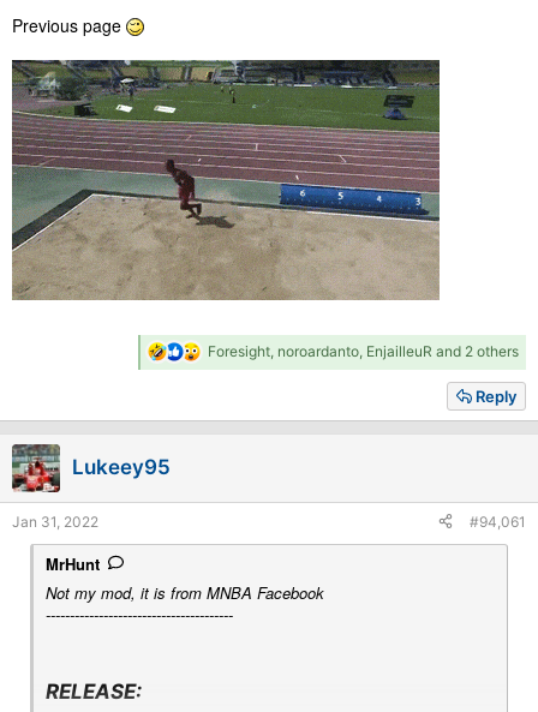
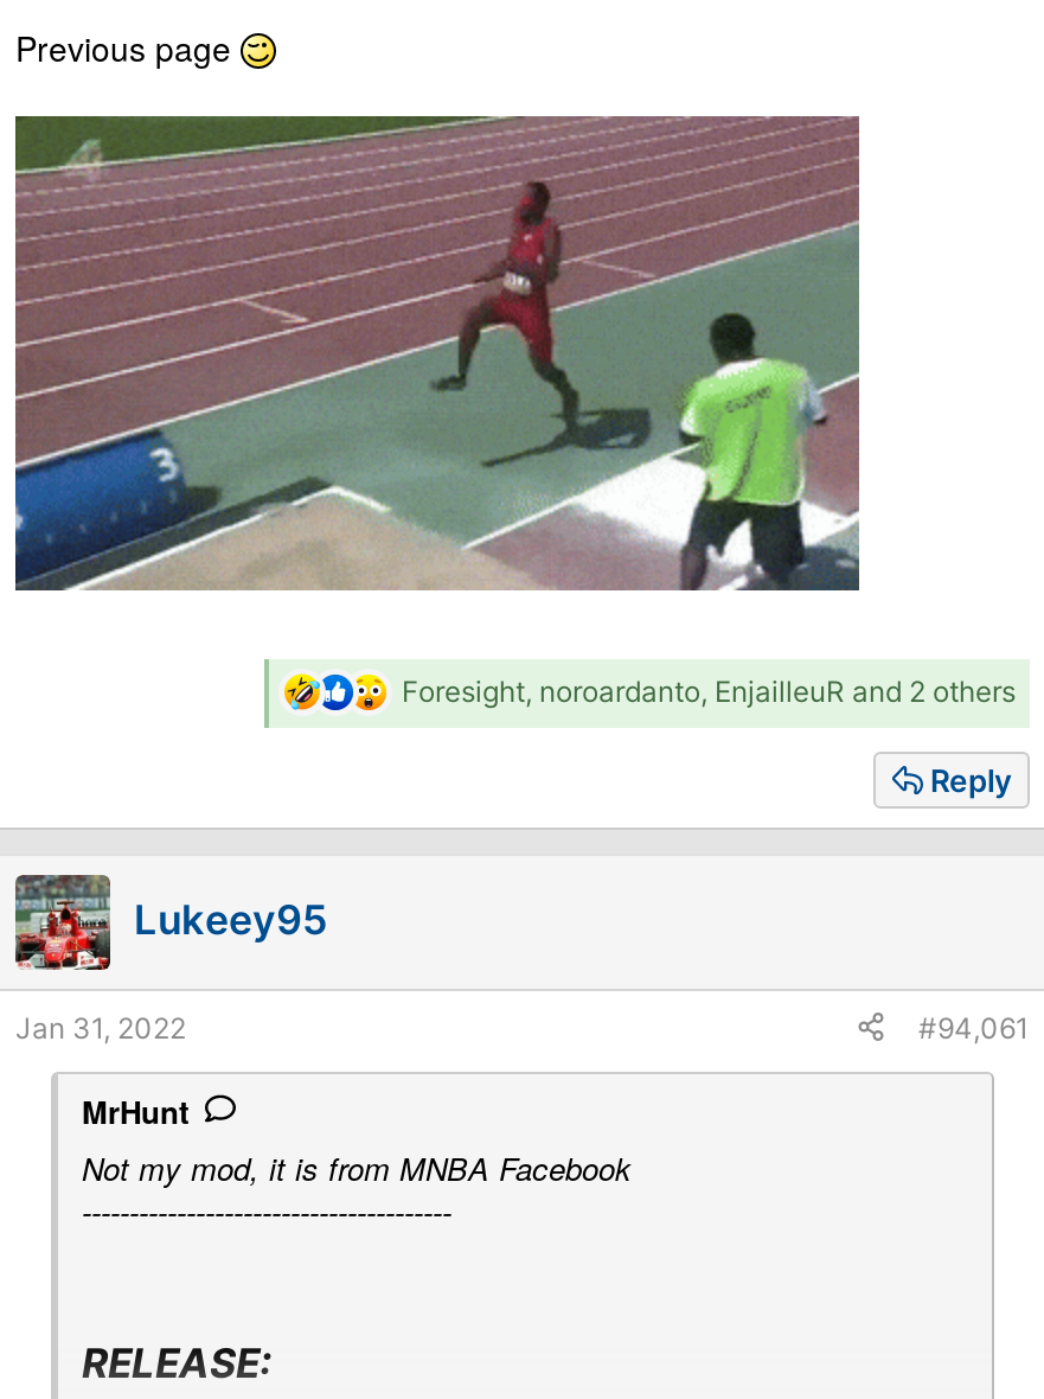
- [image]
+ [image]
